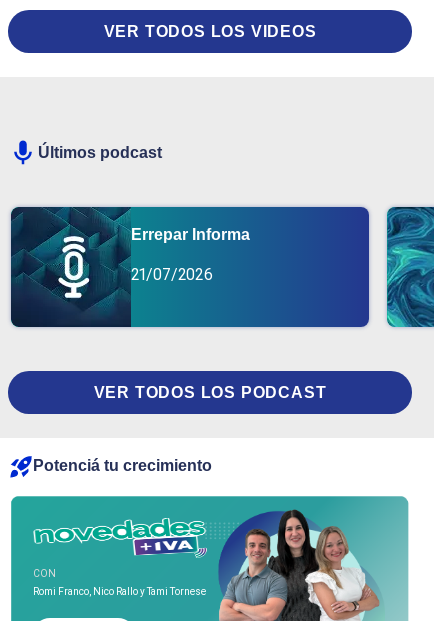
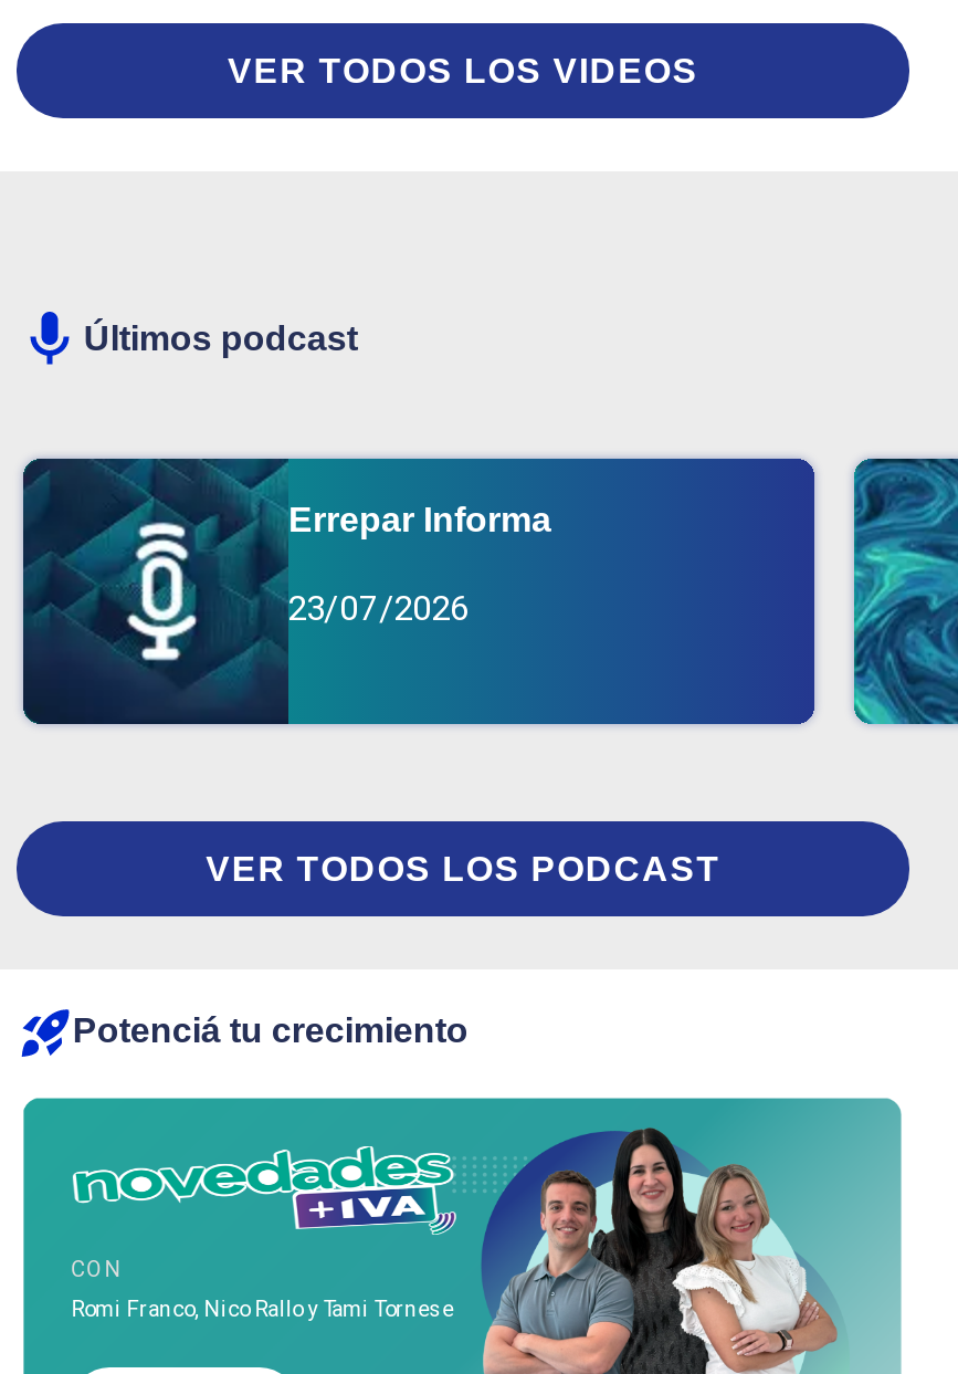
- 21/07/2026
+ 23/07/2026
